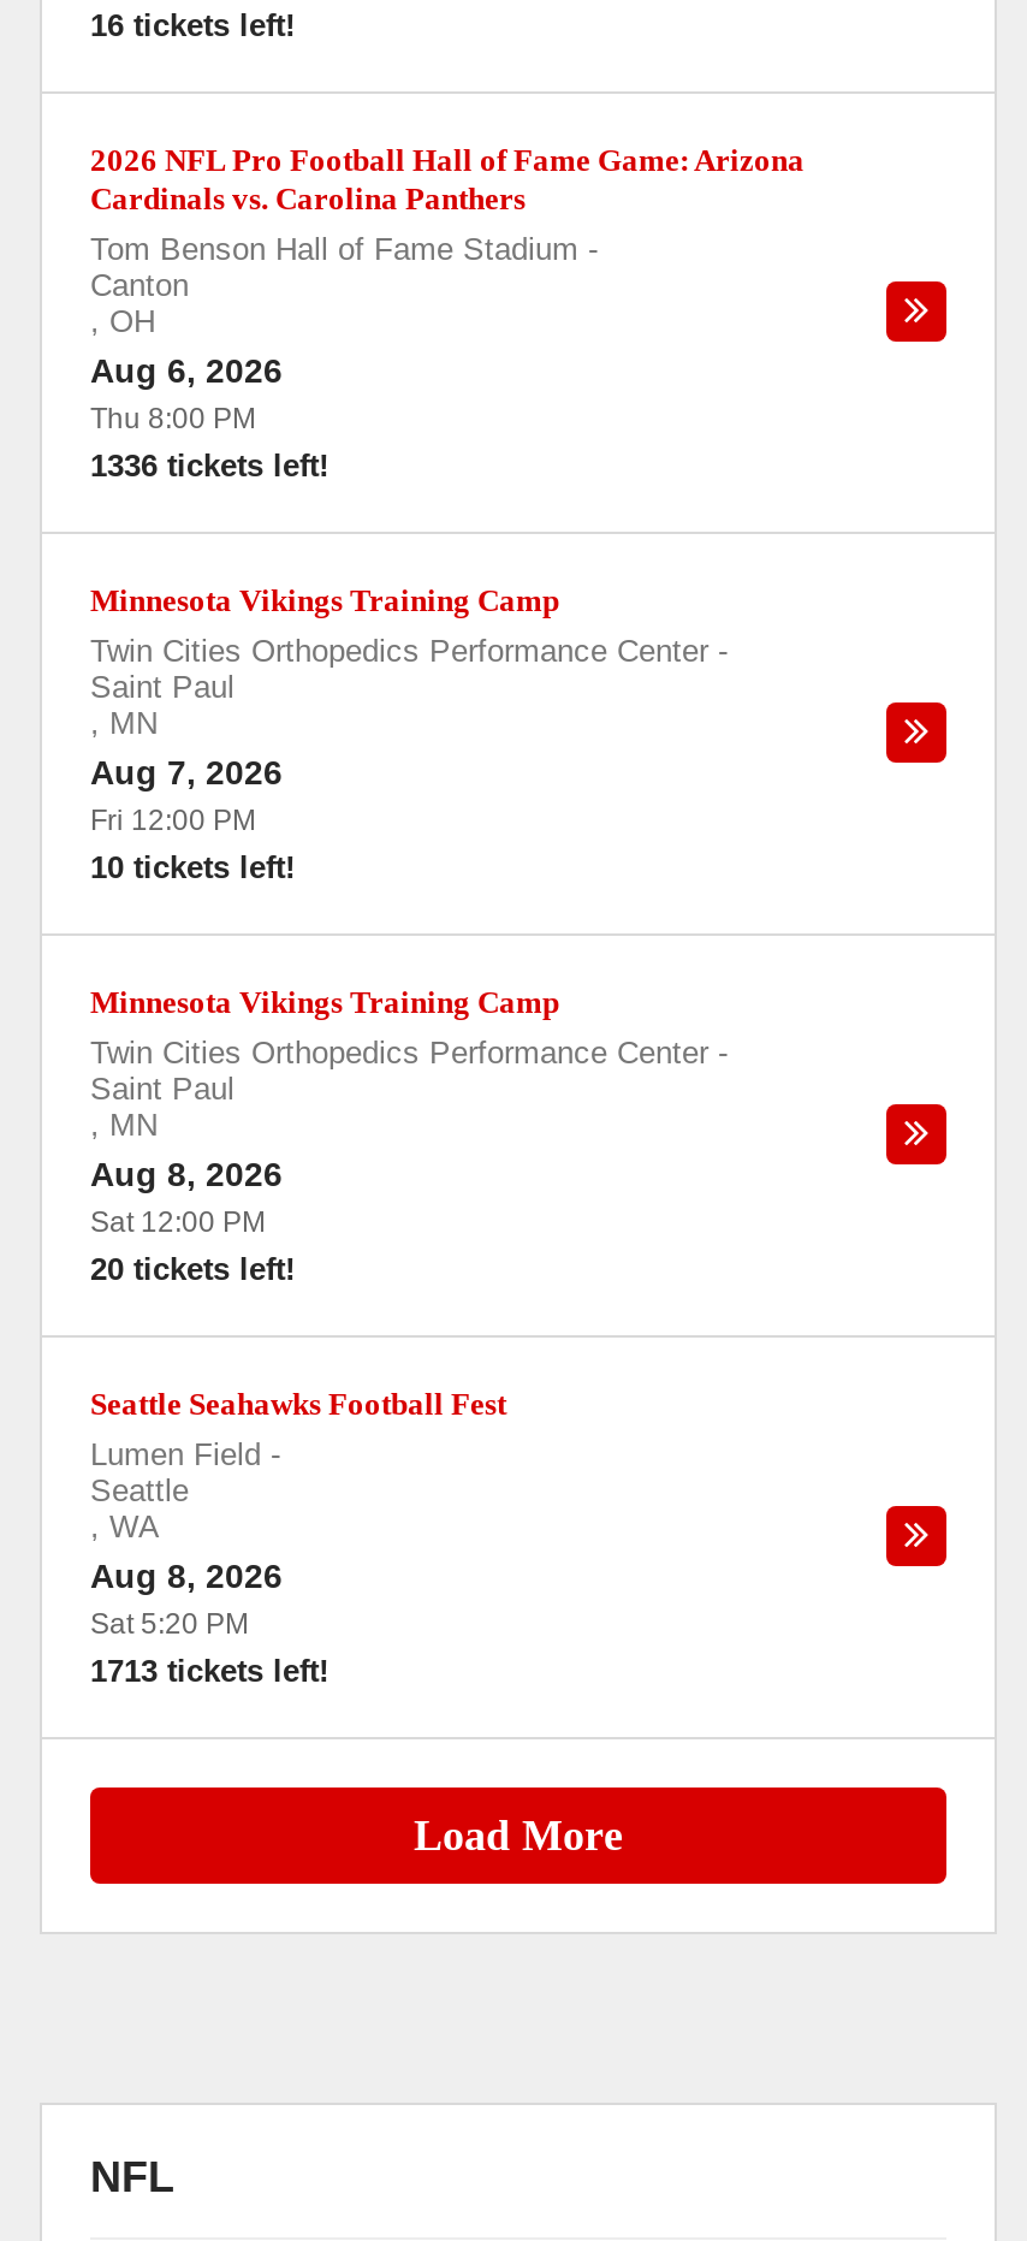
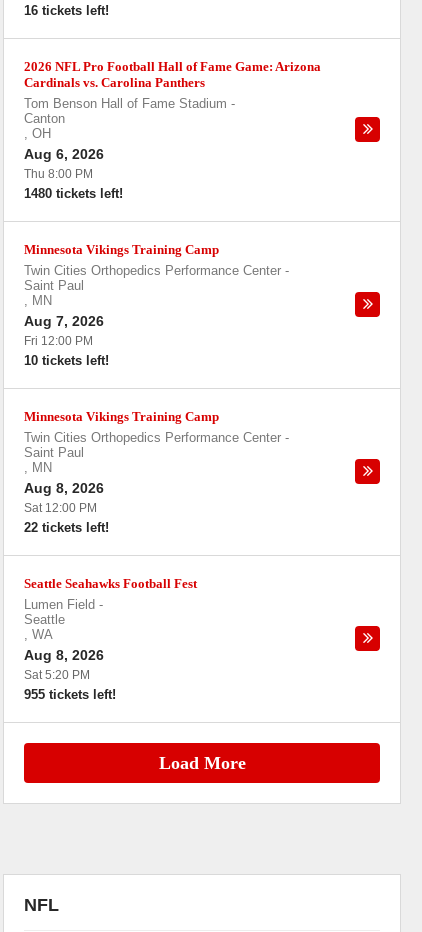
- 1336 tickets left!
+ 1480 tickets left!

- 20 tickets left!
+ 22 tickets left!

- 1713 tickets left!
+ 955 tickets left!
